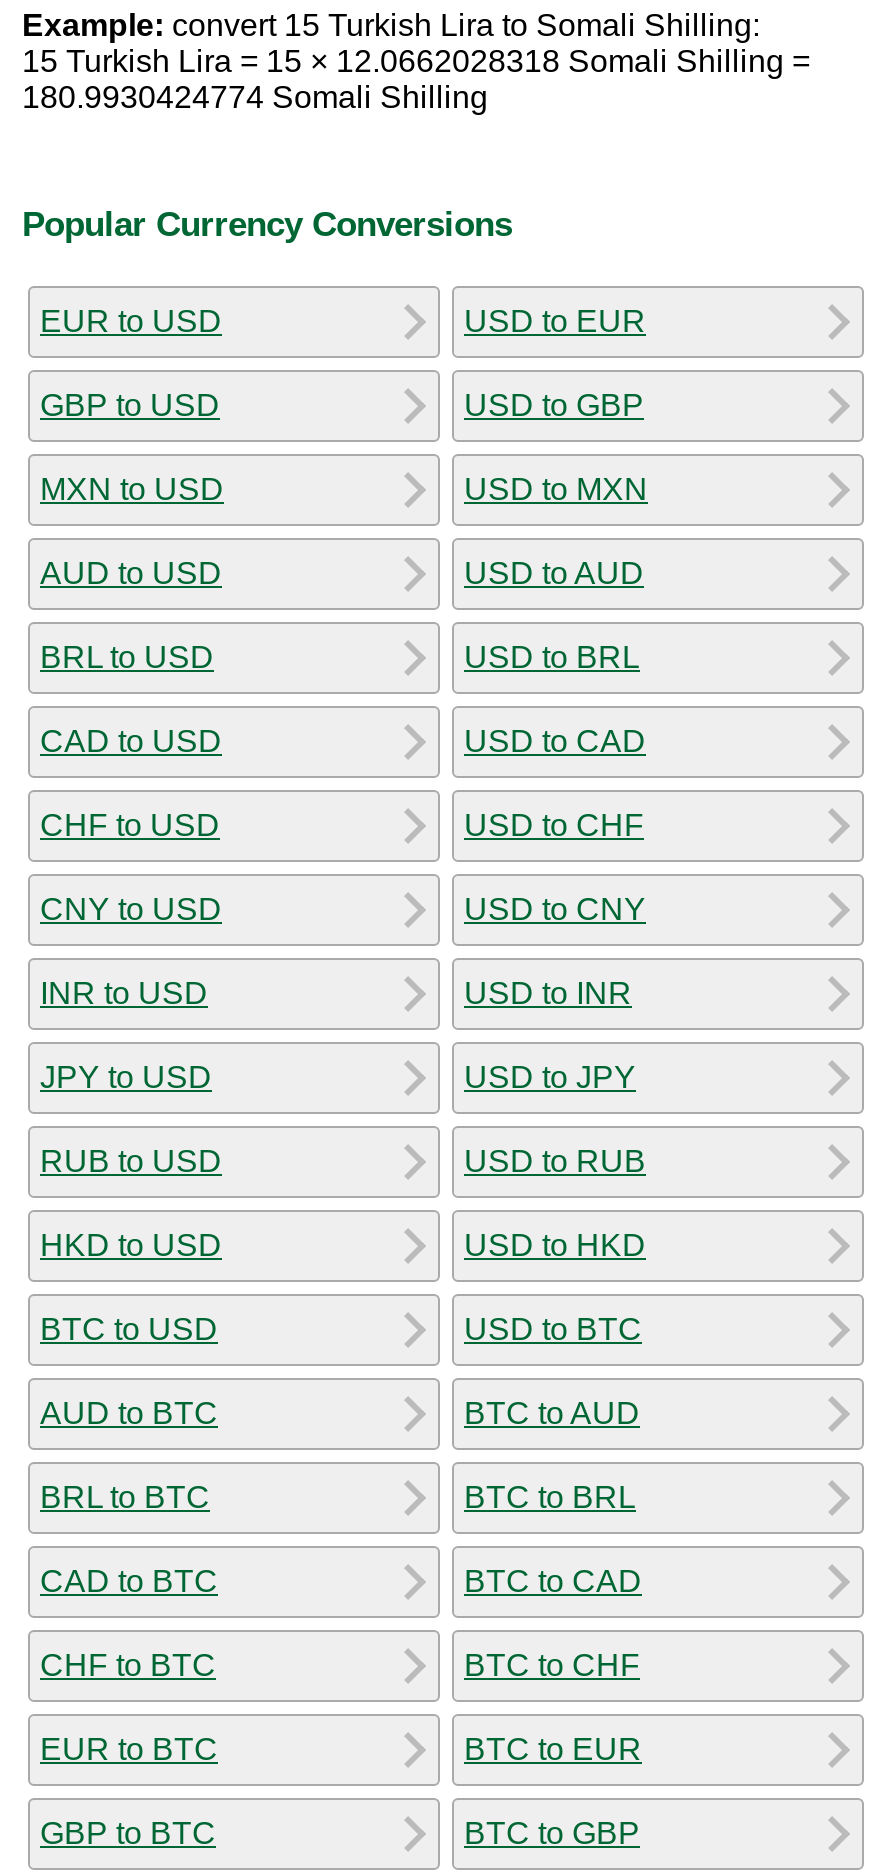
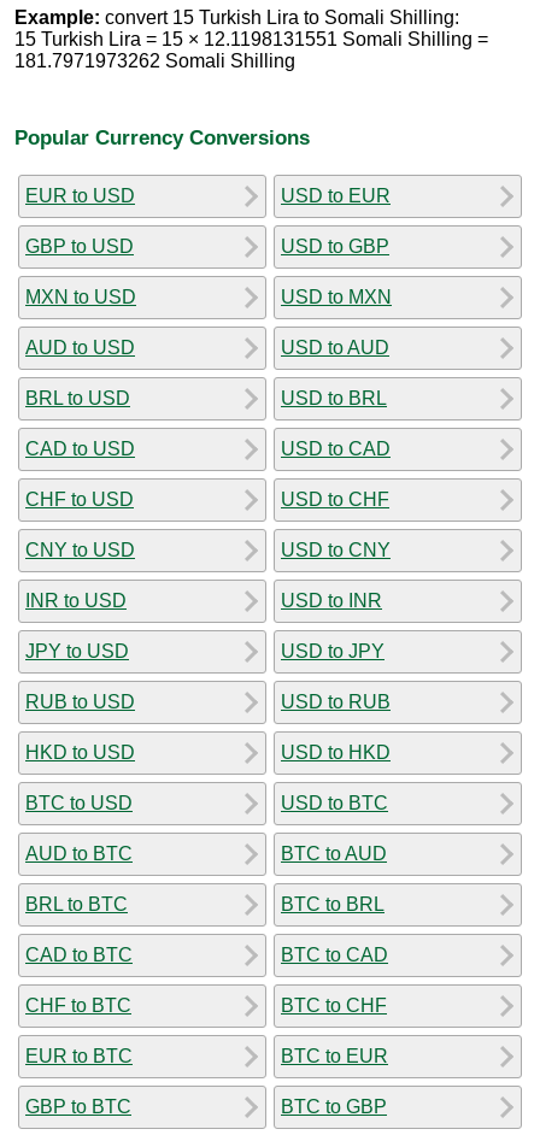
- 15 Turkish Lira = 15 × 12.0662028318 Somali Shilling =
+ 15 Turkish Lira = 15 × 12.1198131551 Somali Shilling =

- 180.9930424774 Somali Shilling
+ 181.7971973262 Somali Shilling
